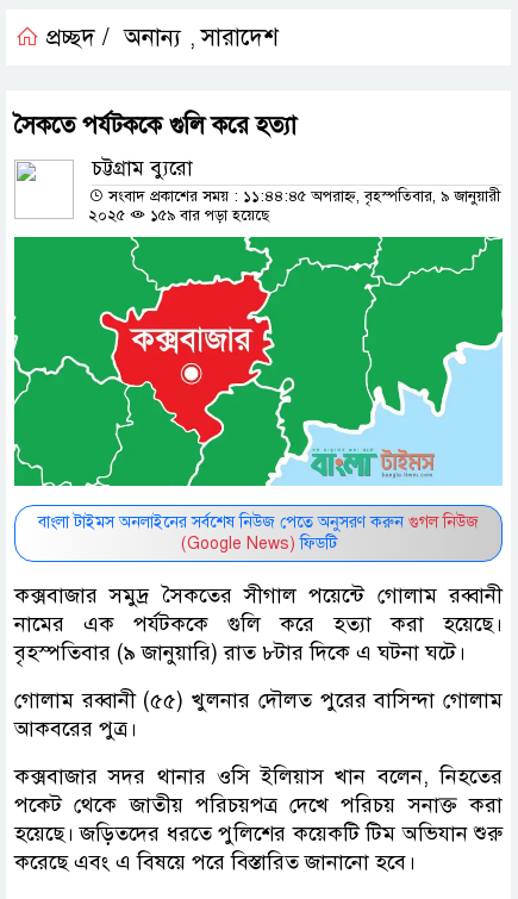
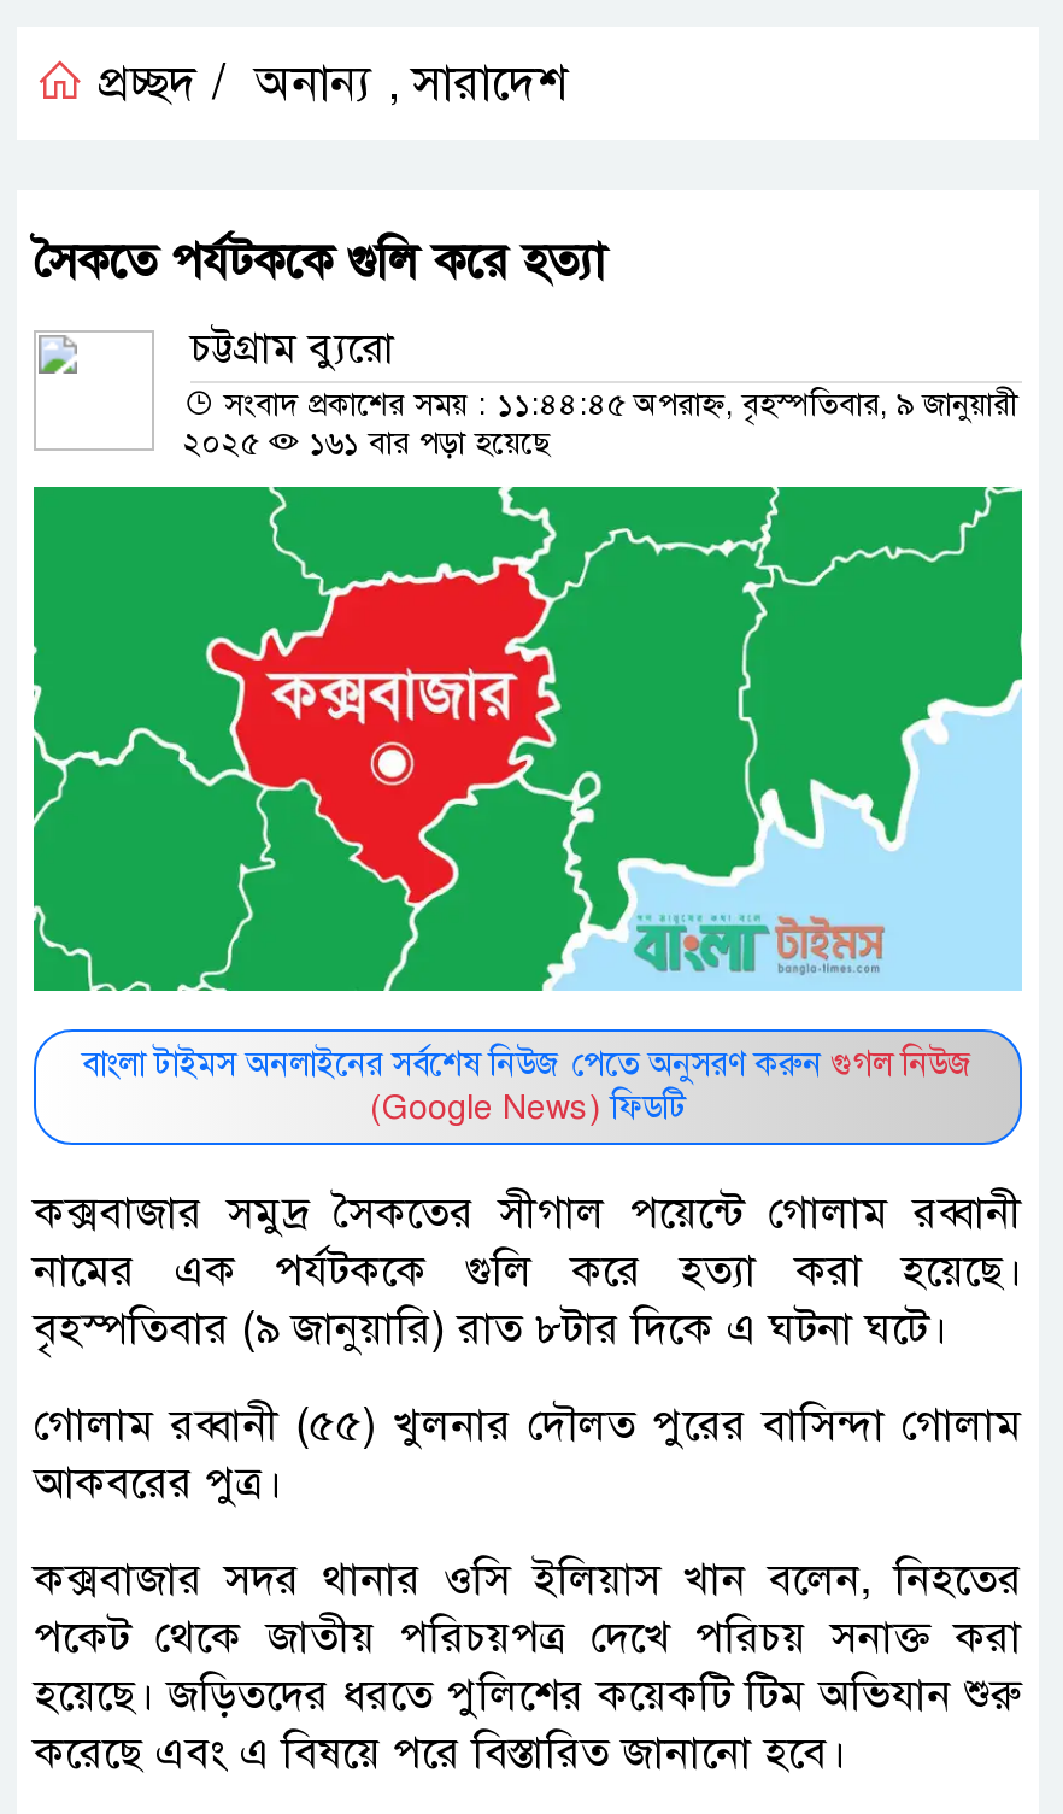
- ১৫৯ বার পড়া হয়েছে
+ ১৬১ বার পড়া হয়েছে
